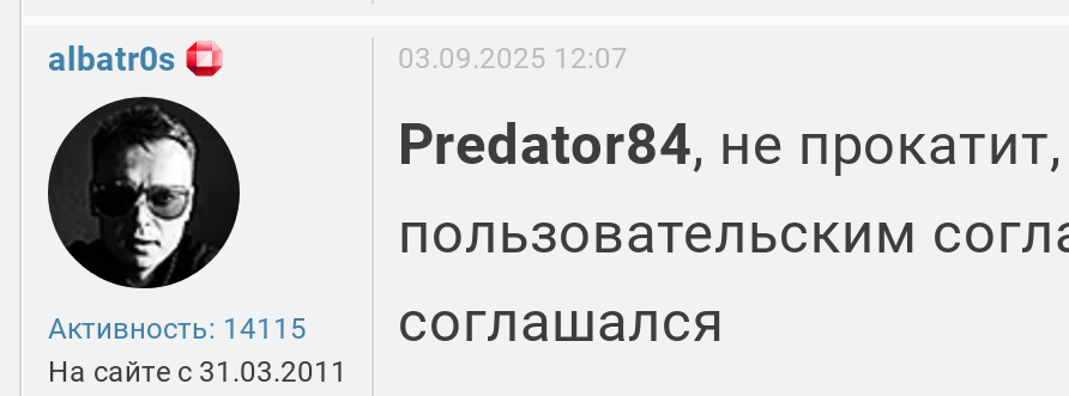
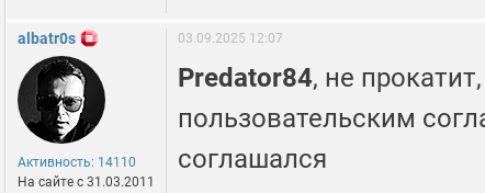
- Активность: 14115
+ Активность: 14110
